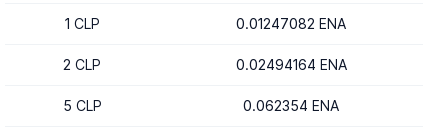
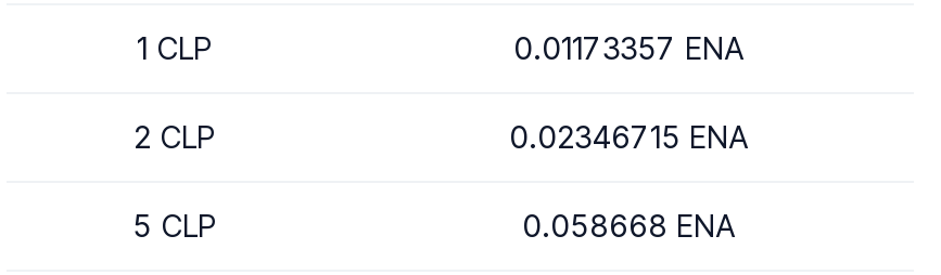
- 0.01247082 ENA
+ 0.01173357 ENA

- 0.02494164 ENA
+ 0.02346715 ENA

- 0.062354 ENA
+ 0.058668 ENA
